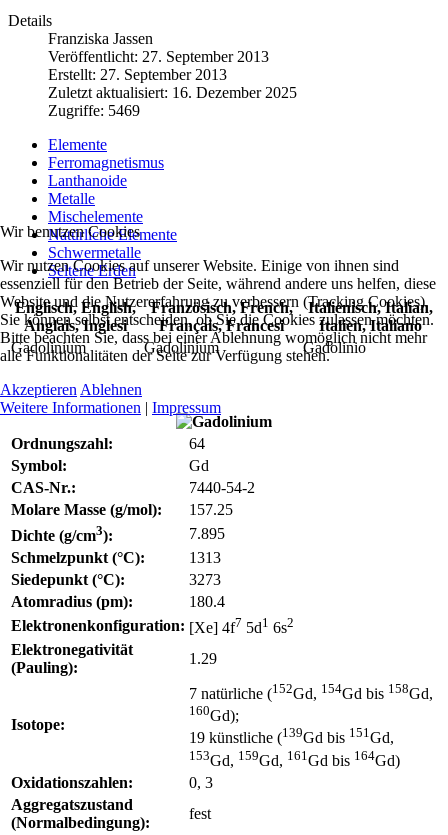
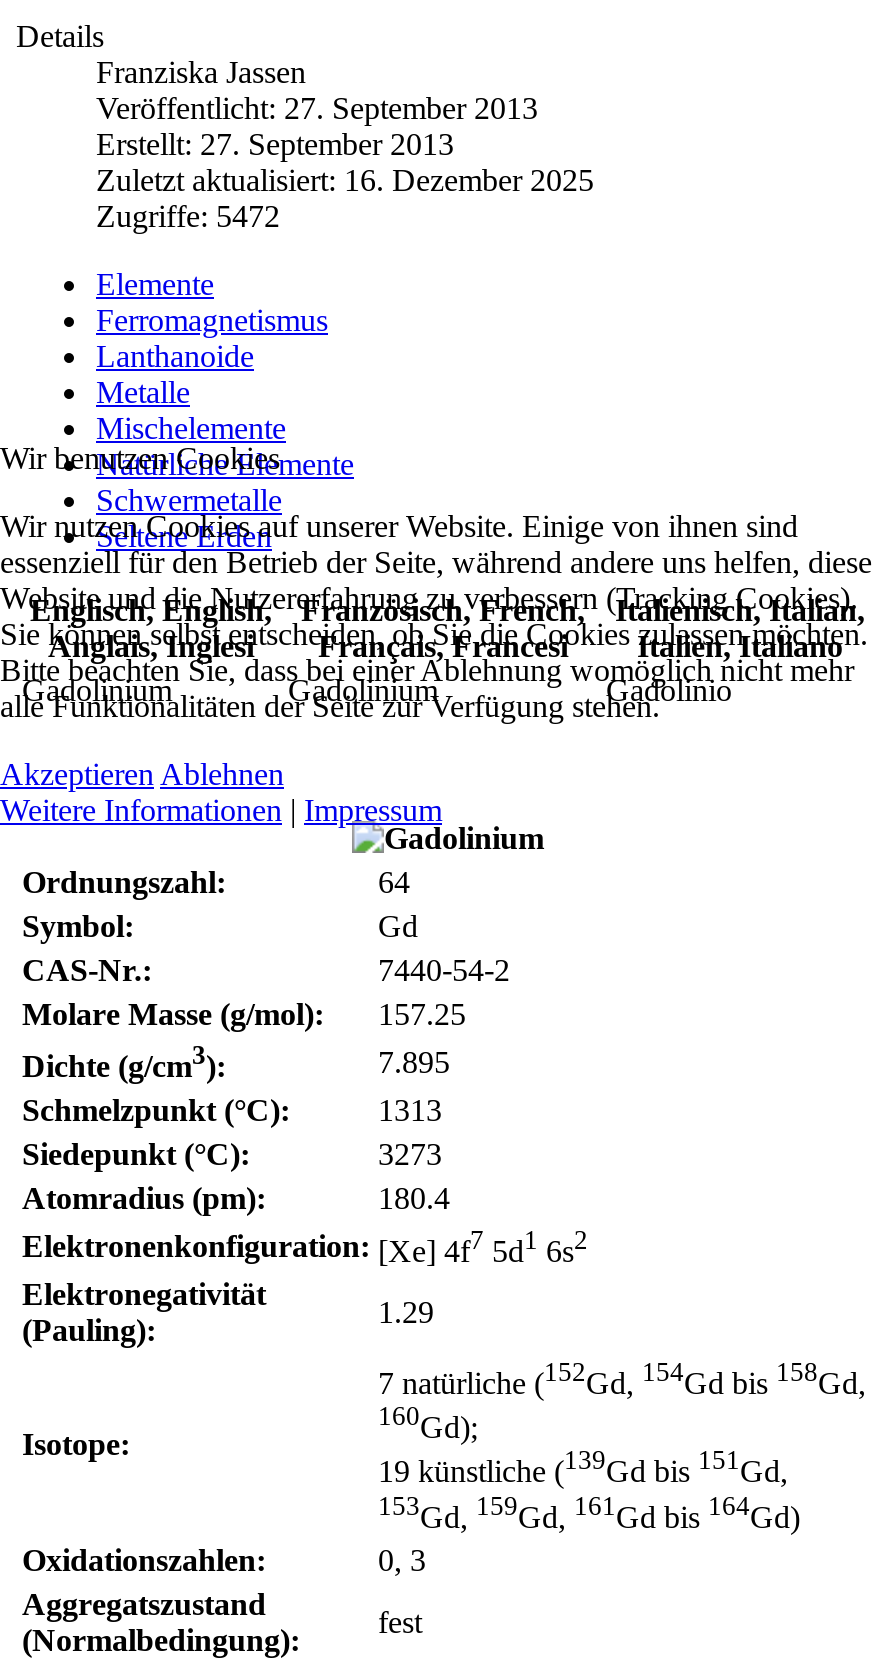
- Zugriffe: 5469
+ Zugriffe: 5472
